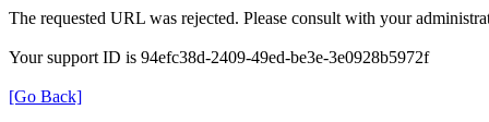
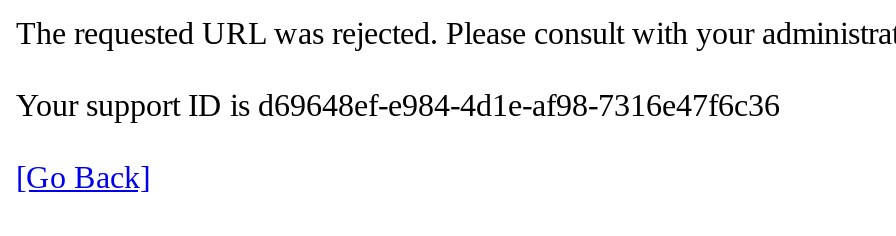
- Your support ID is 94efc38d-2409-49ed-be3e-3e0928b5972f
+ Your support ID is d69648ef-e984-4d1e-af98-7316e47f6c36
